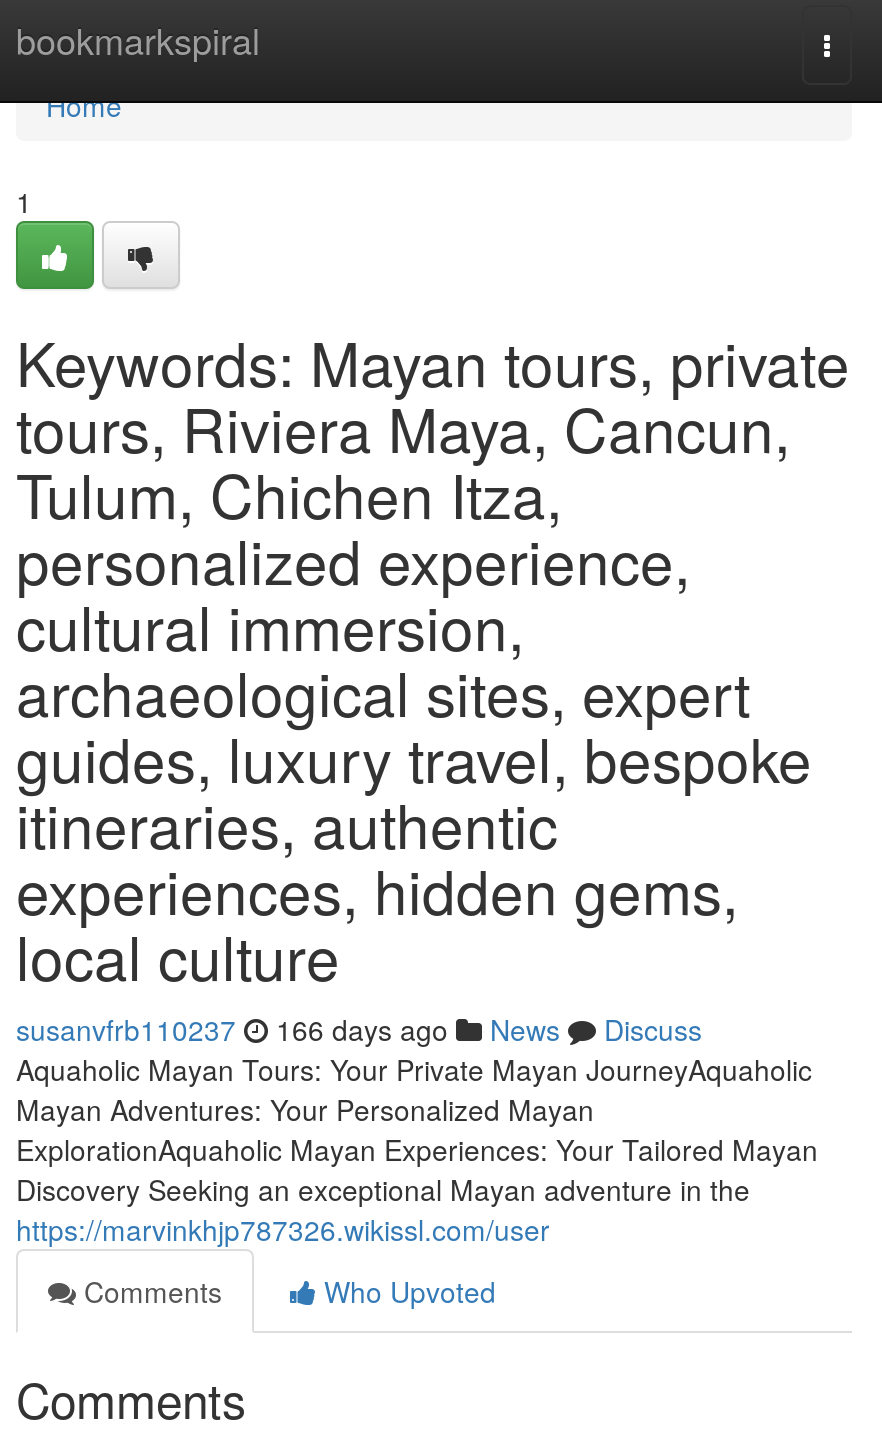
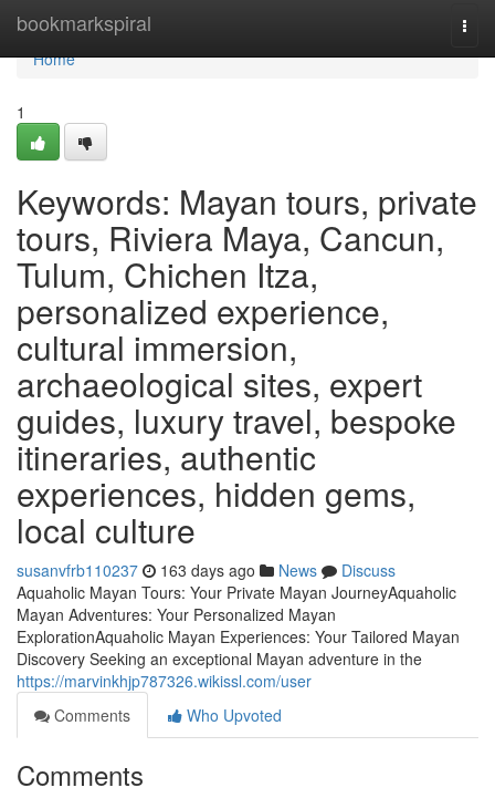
- susanvfrb110237 166 days ago News Discuss
+ susanvfrb110237 163 days ago News Discuss
